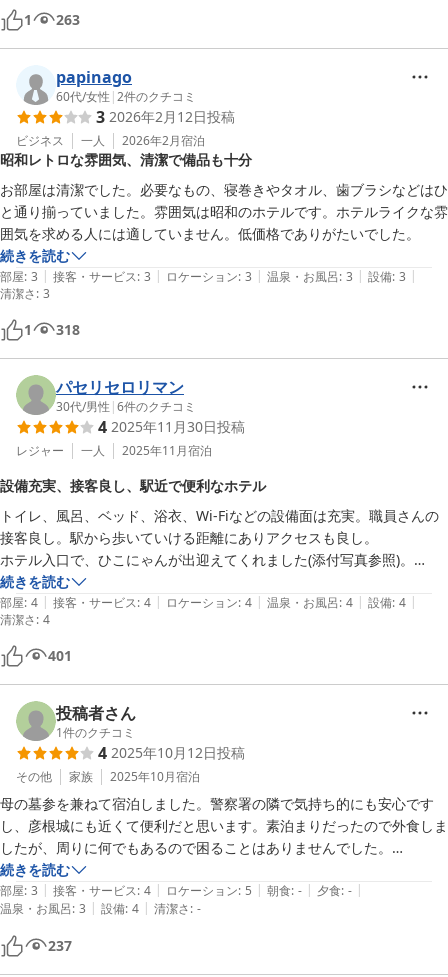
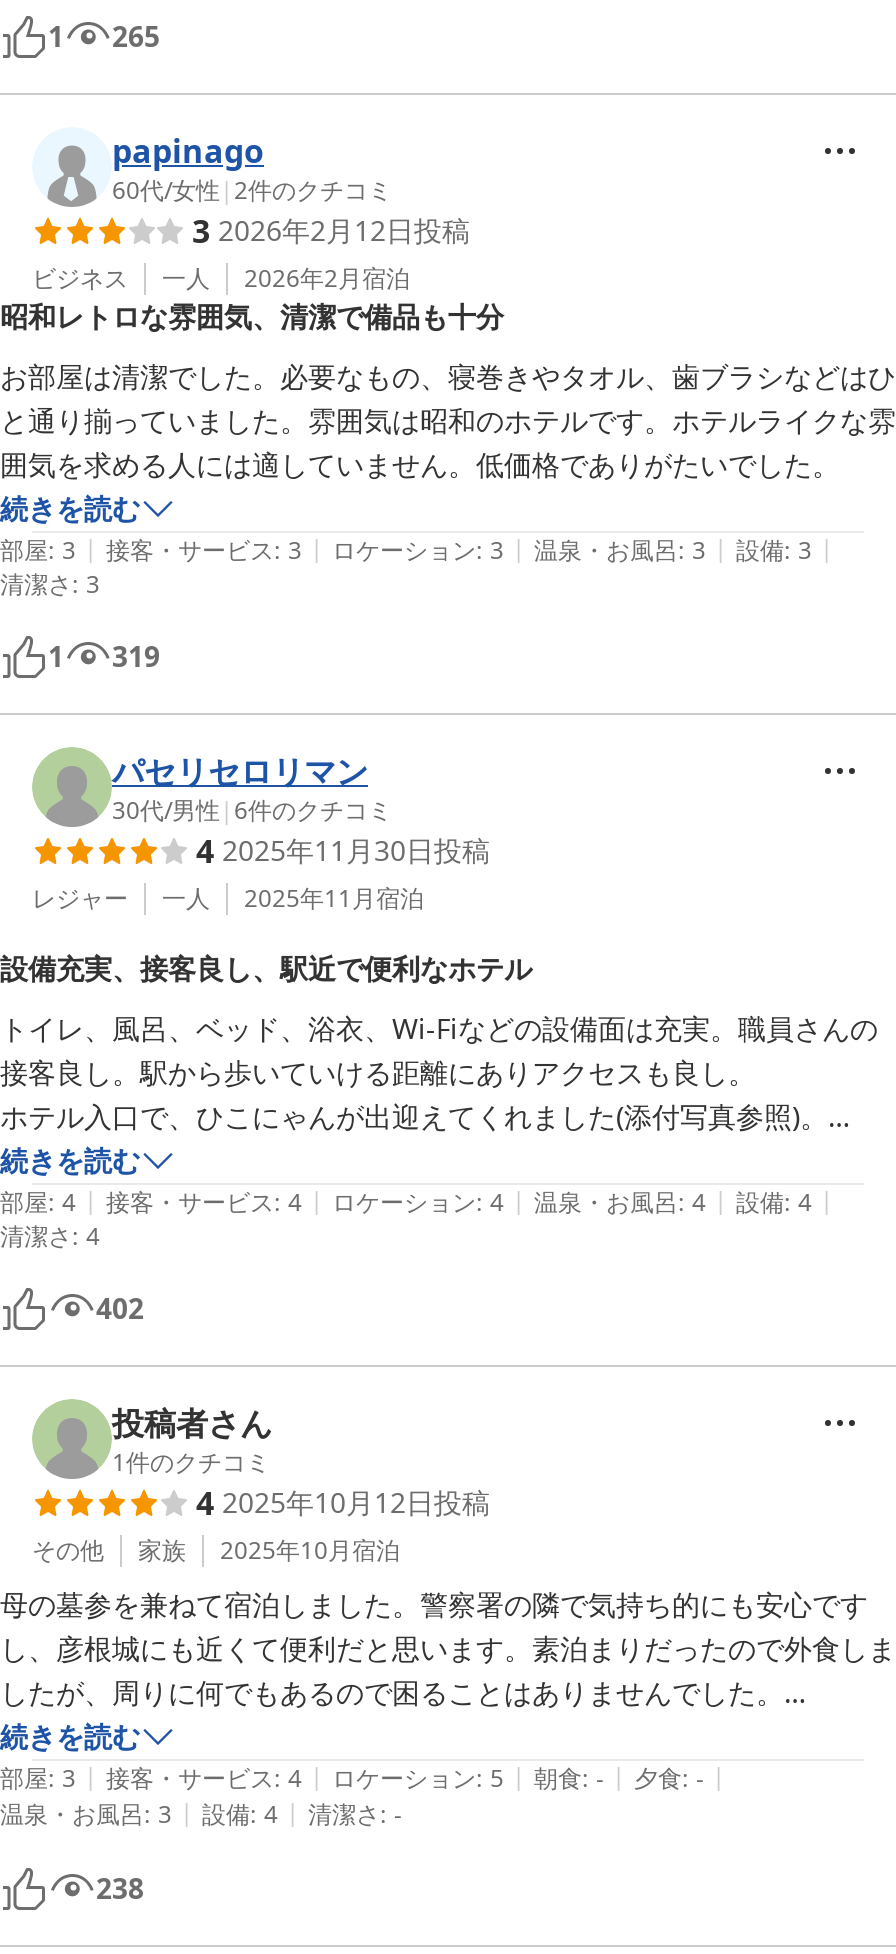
- 1 263
+ 1 265

- 1 318
+ 1 319

- 401
+ 402

- 237
+ 238
